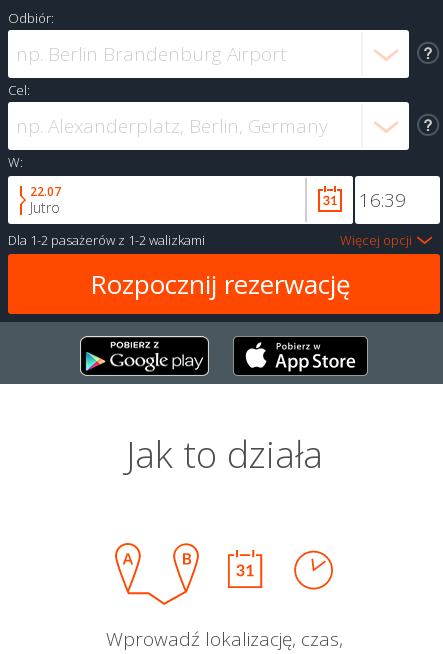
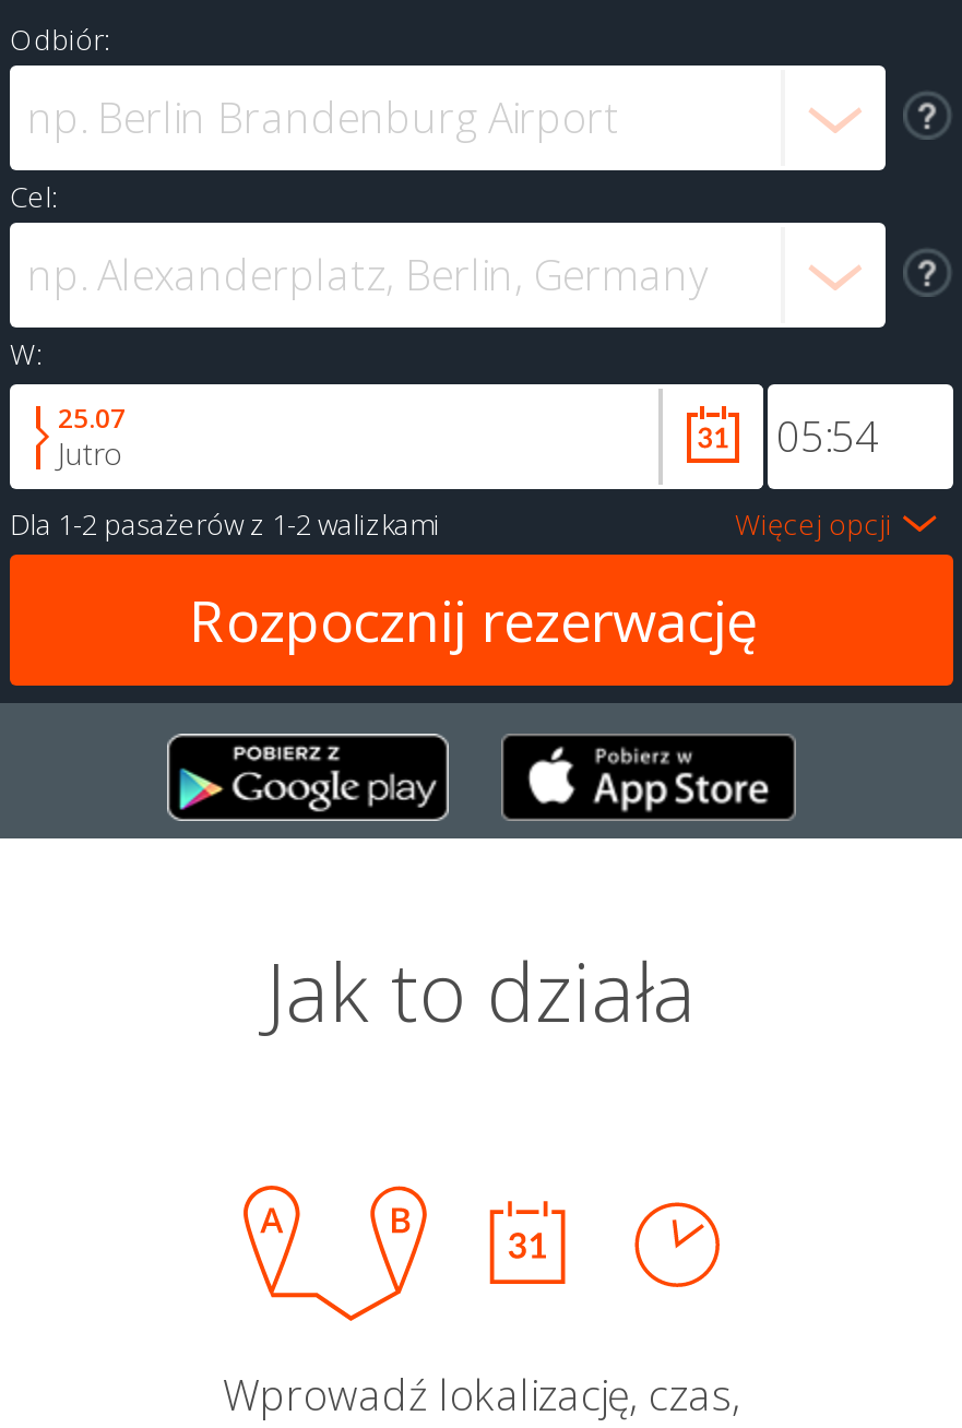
- 22.07
+ 25.07
